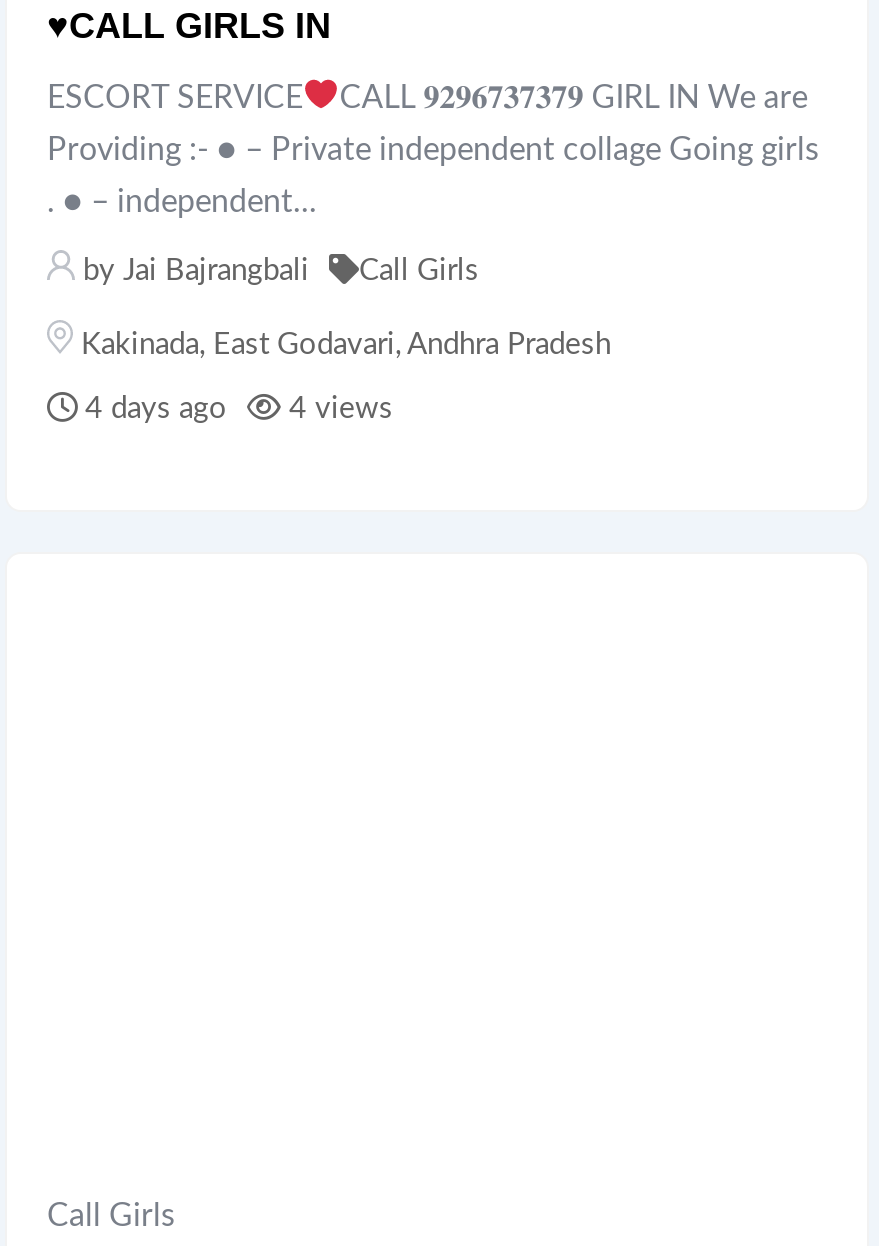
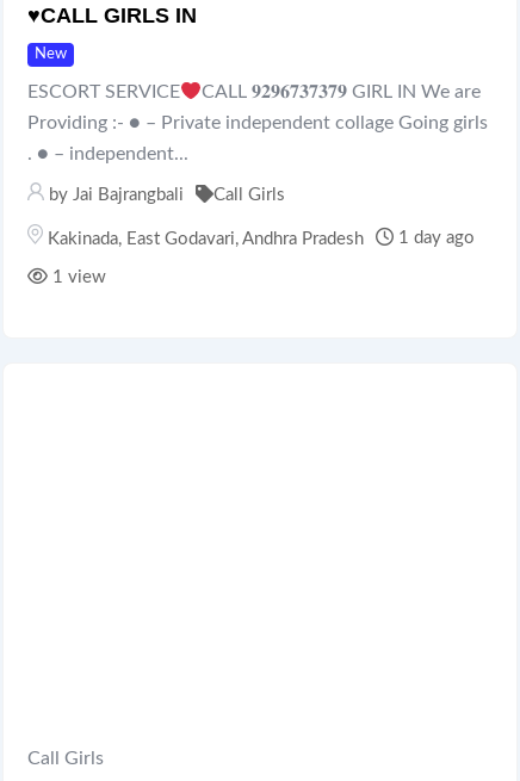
+ New

- 4 days ago
- 4 views
+ 1 day ago
+ 1 view
